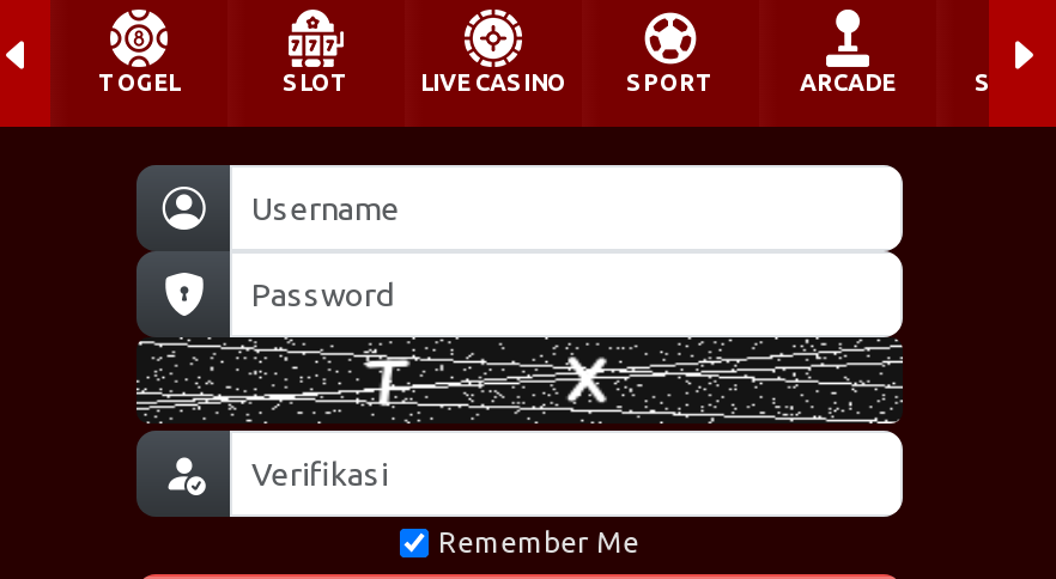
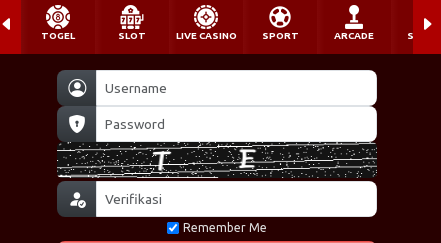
- [image]
+ [image]
